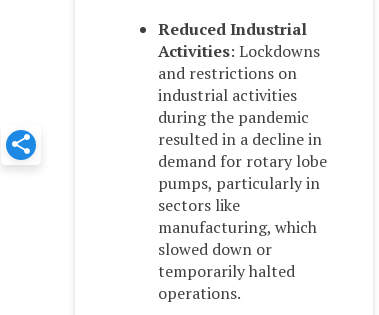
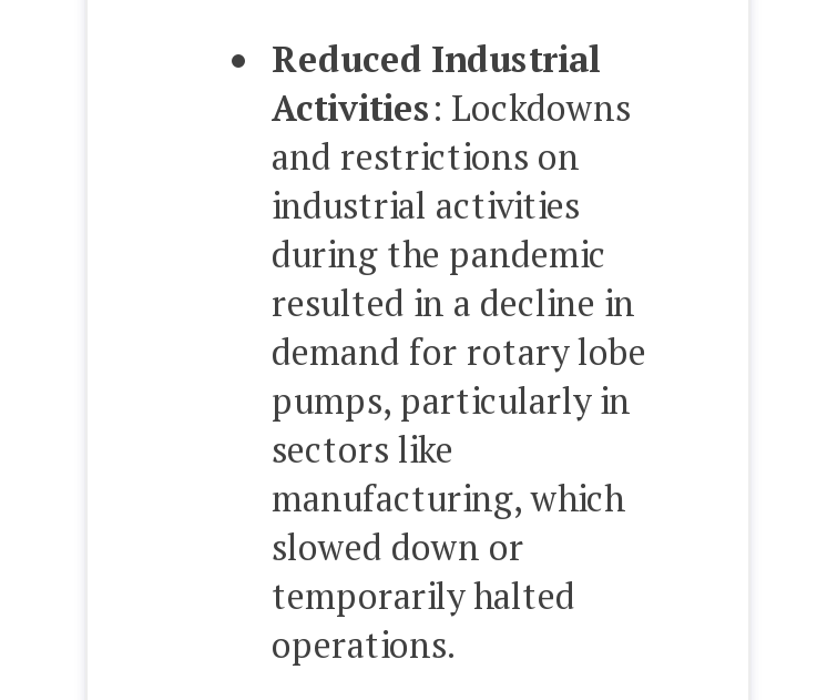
- [image]
